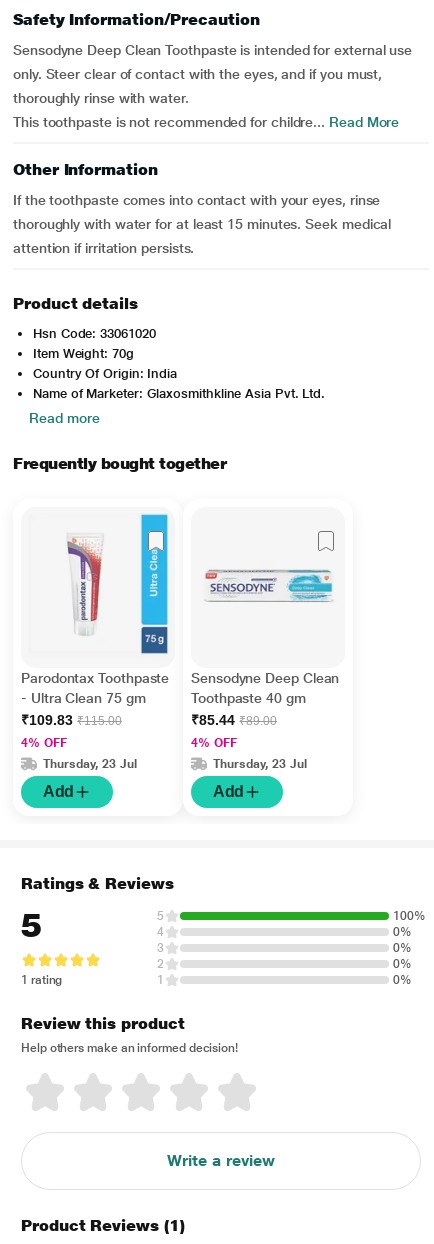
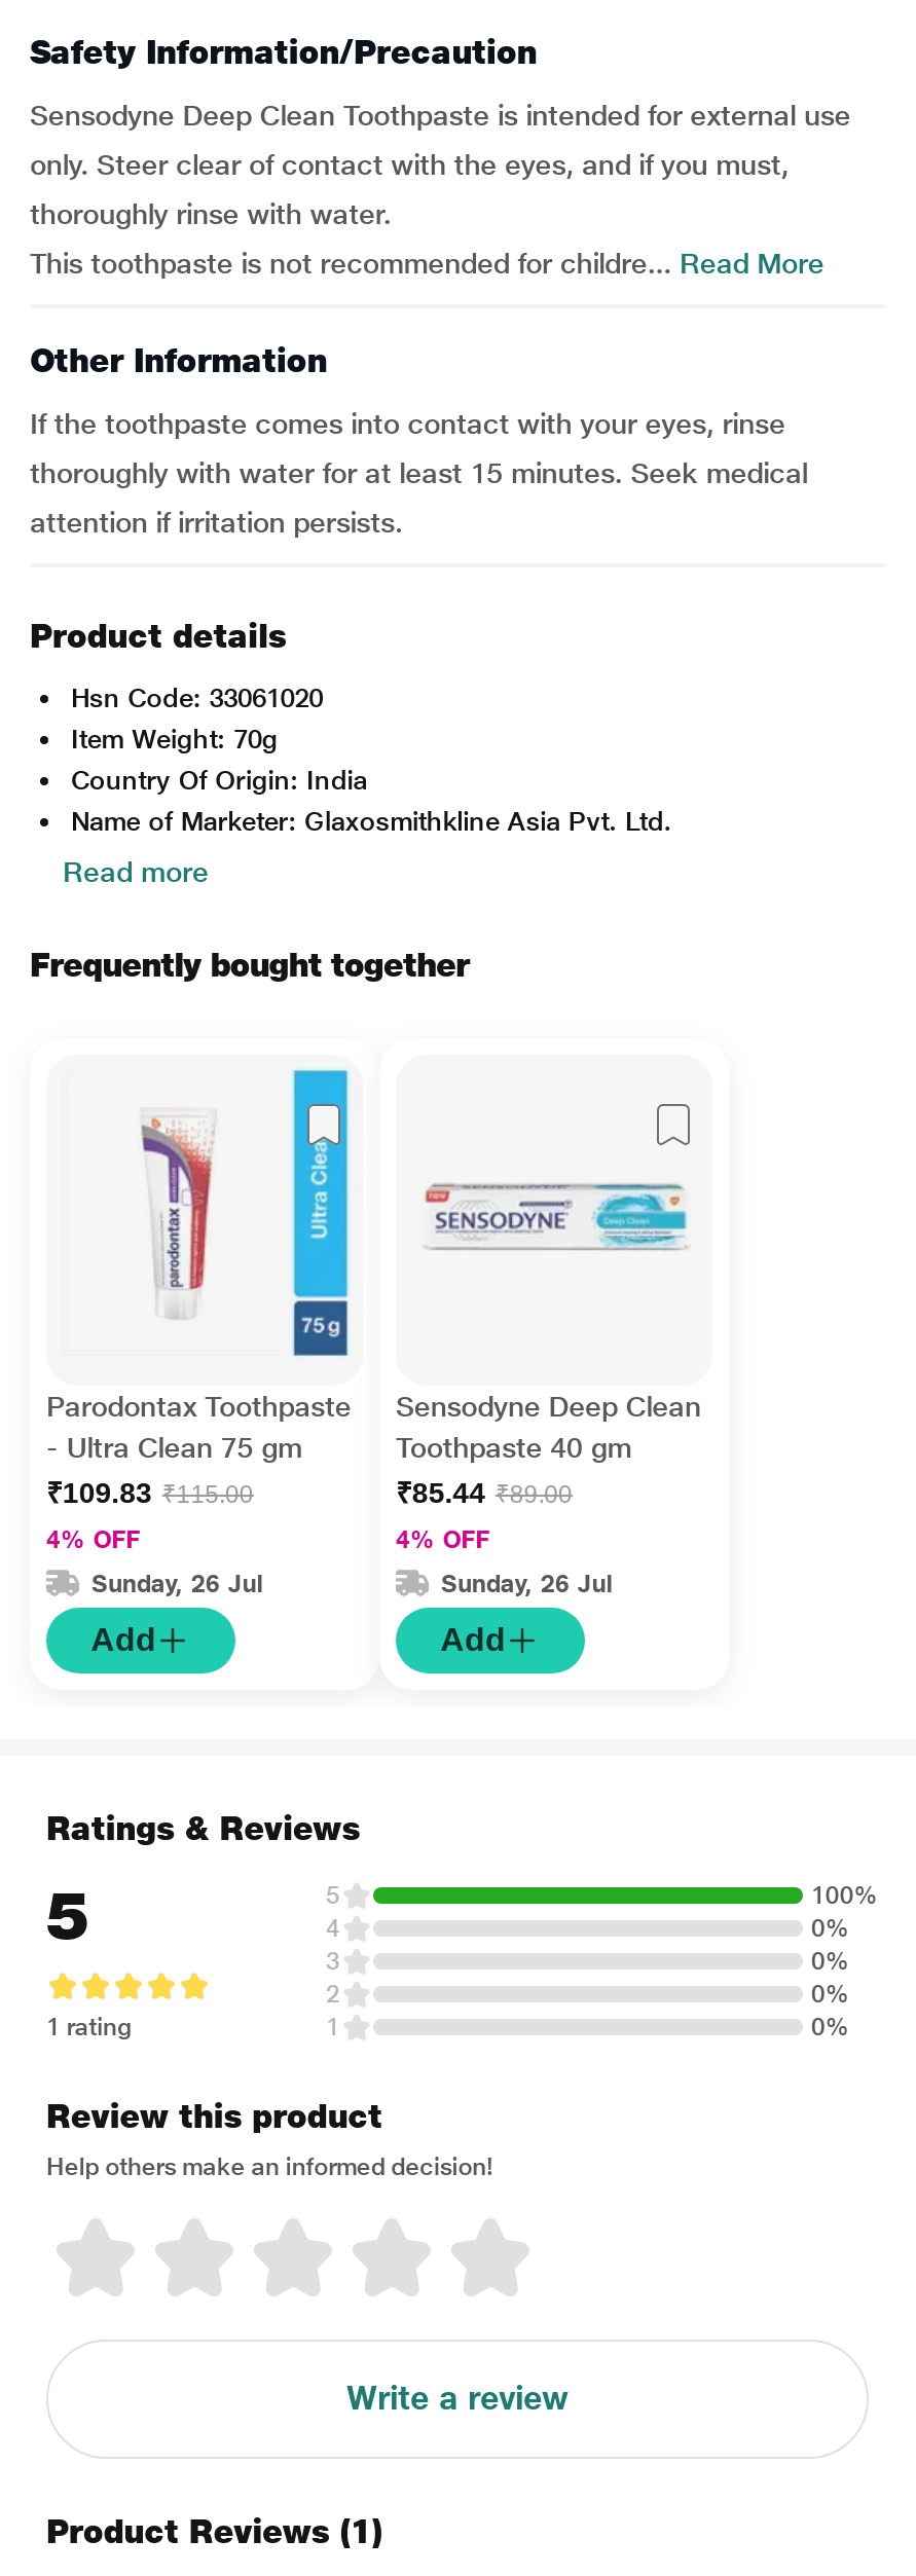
- Thursday, 23 Jul
+ Sunday, 26 Jul

- Thursday, 23 Jul
+ Sunday, 26 Jul
